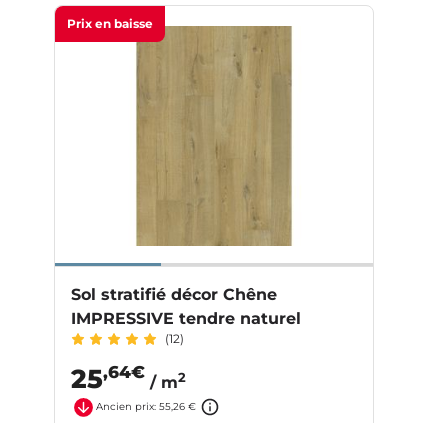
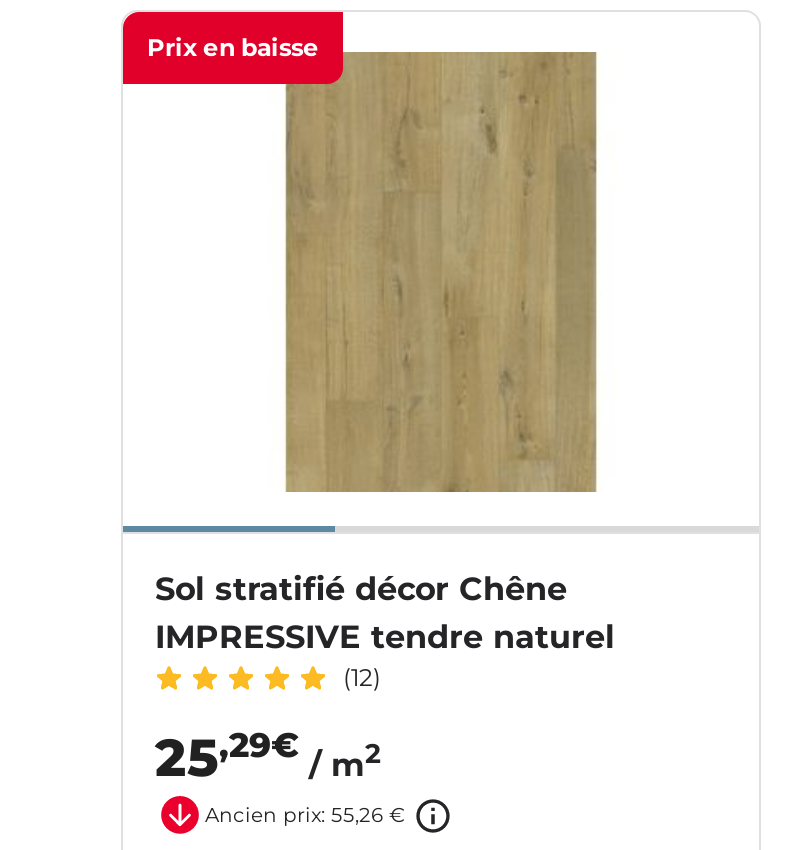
- 25,64€/ m2
+ 25,29€/ m2
